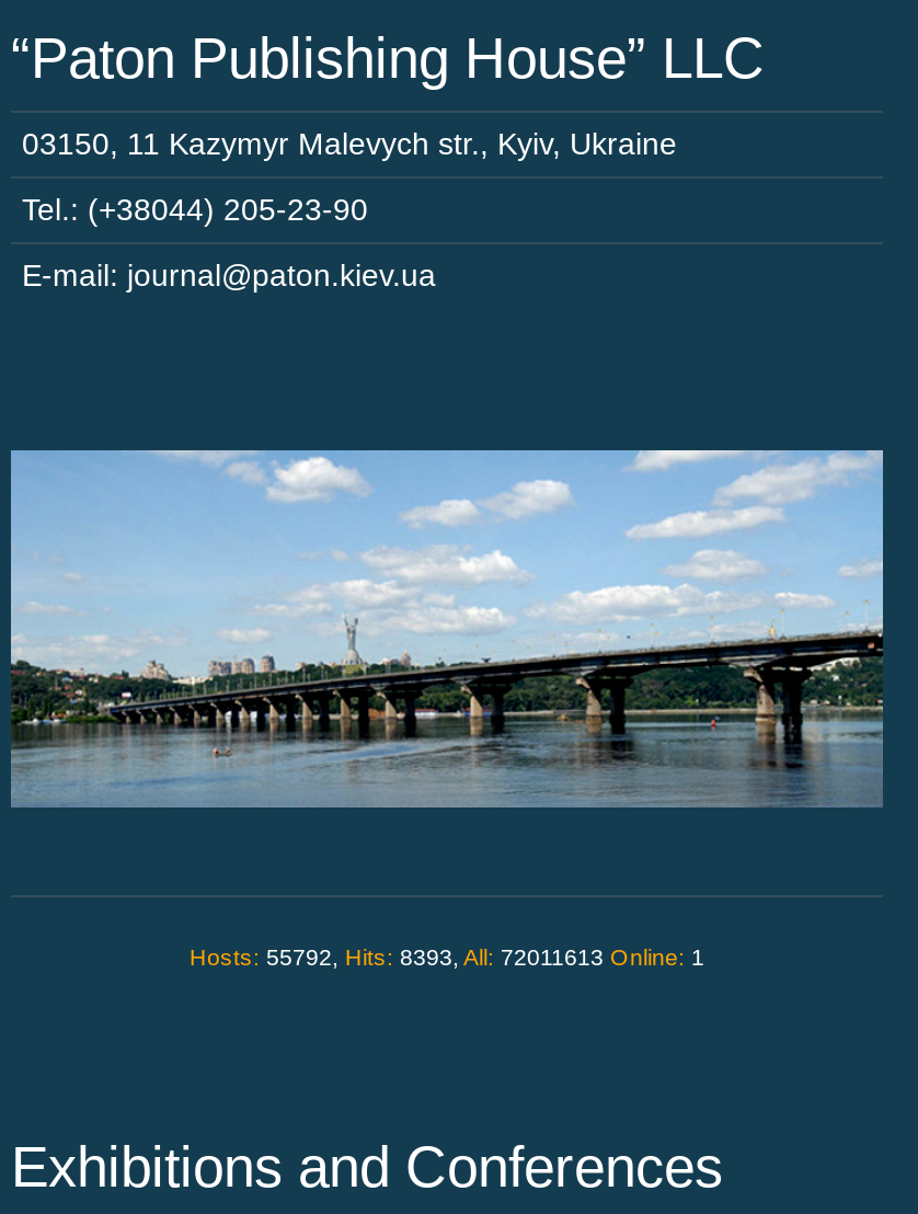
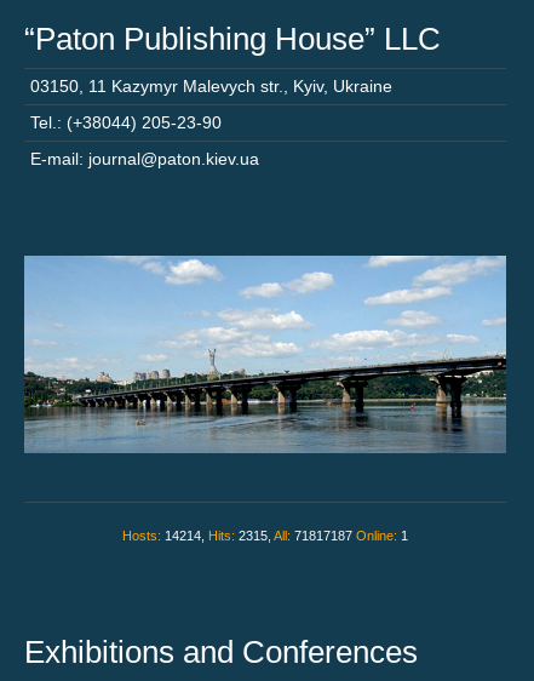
- Hosts: 55792, Hits: 8393, All: 72011613 Online: 1
+ Hosts: 14214, Hits: 2315, All: 71817187 Online: 1
